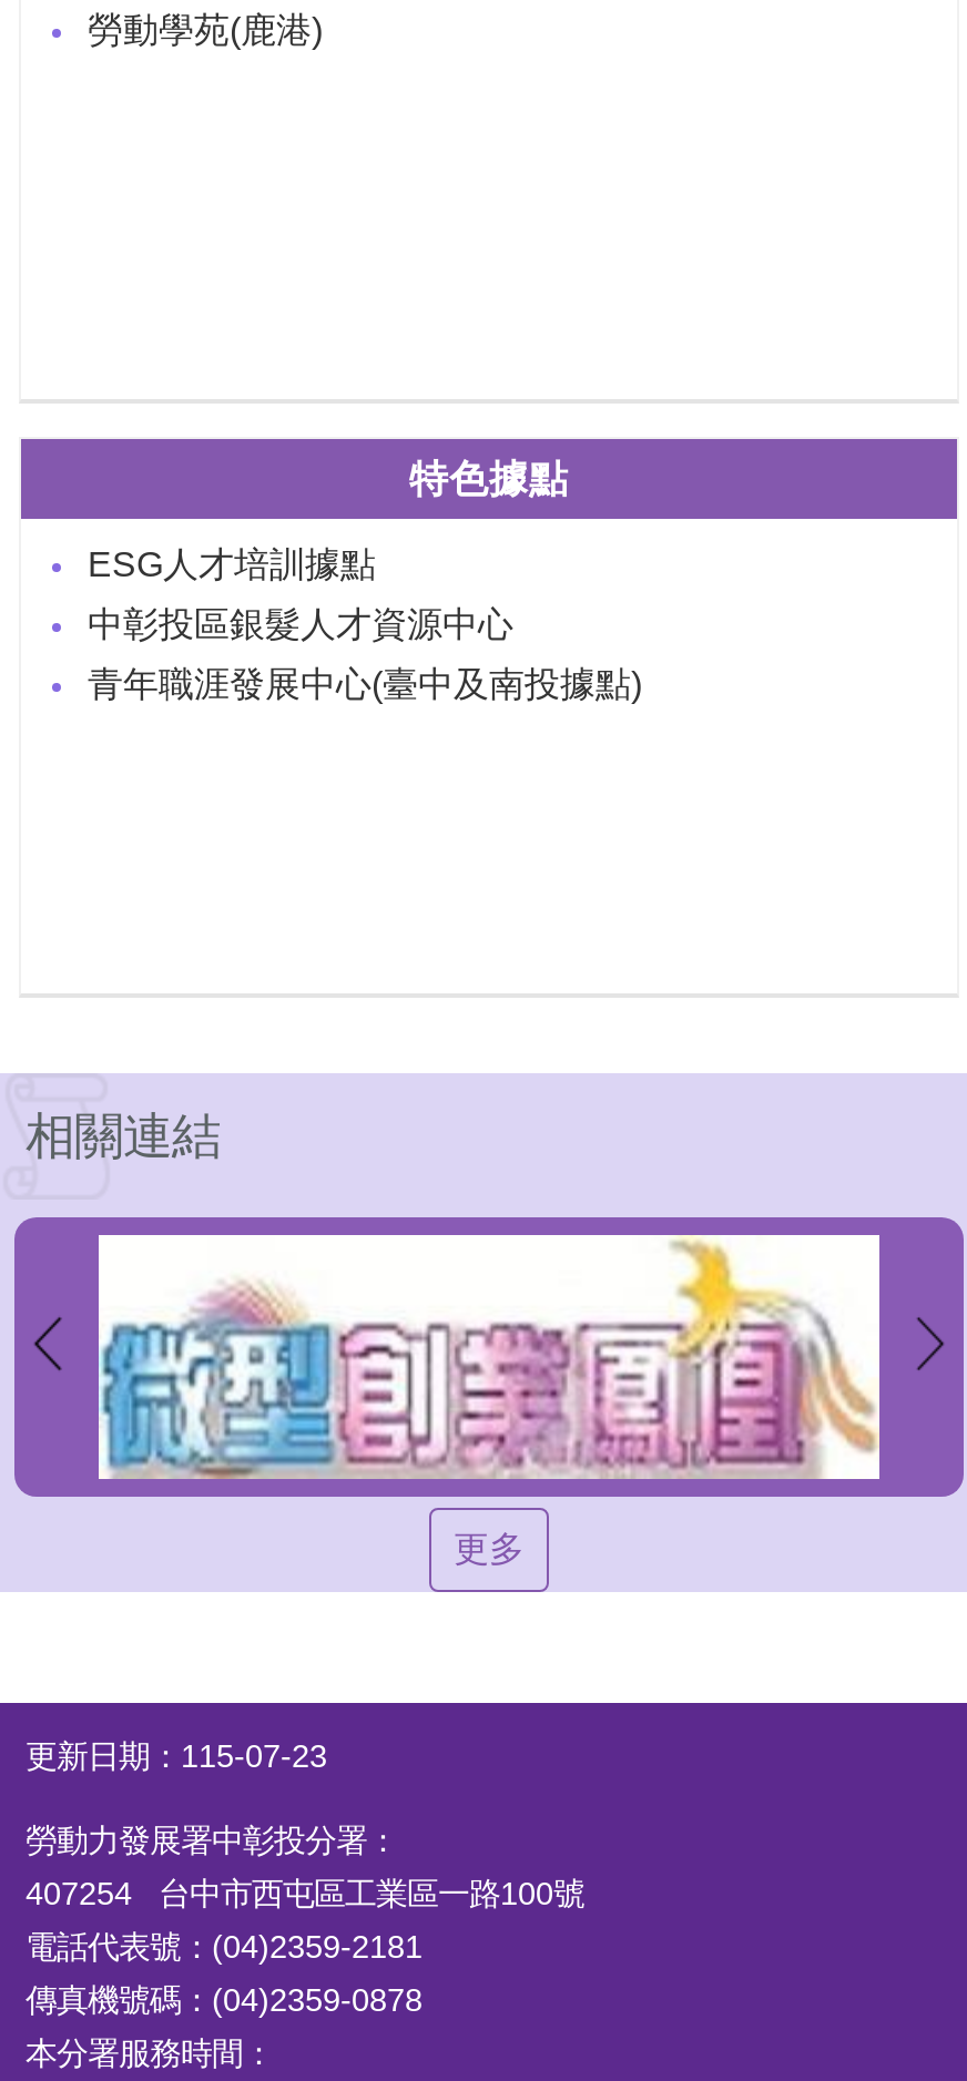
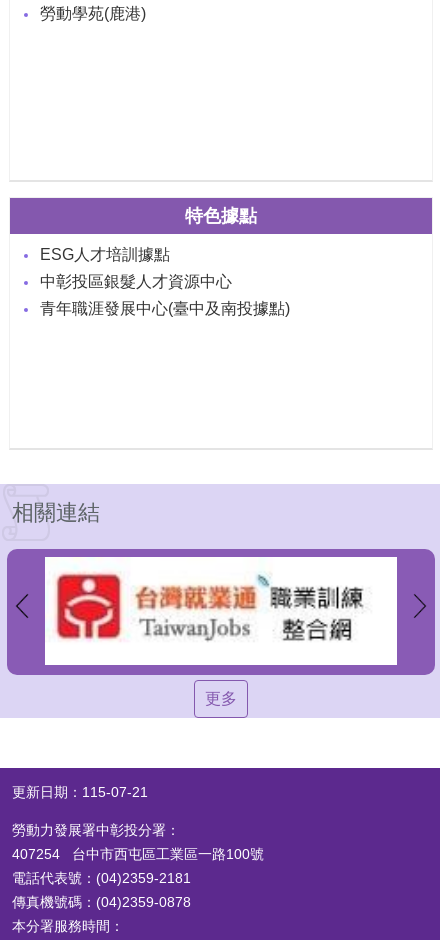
- [image]
+ [image]

- 更新日期：115-07-23
+ 更新日期：115-07-21
